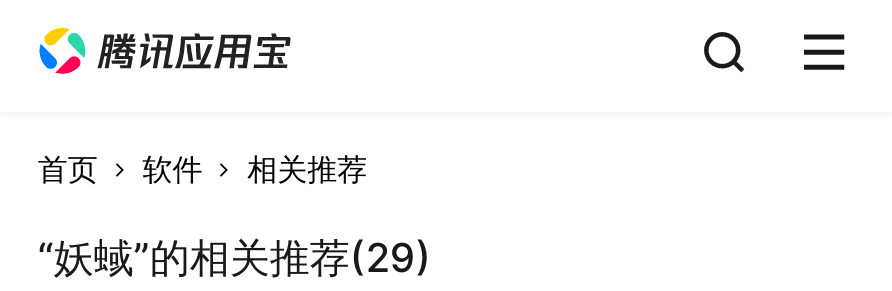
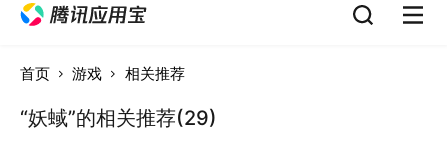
- 软件
+ 游戏
